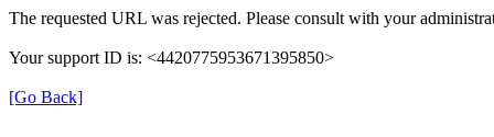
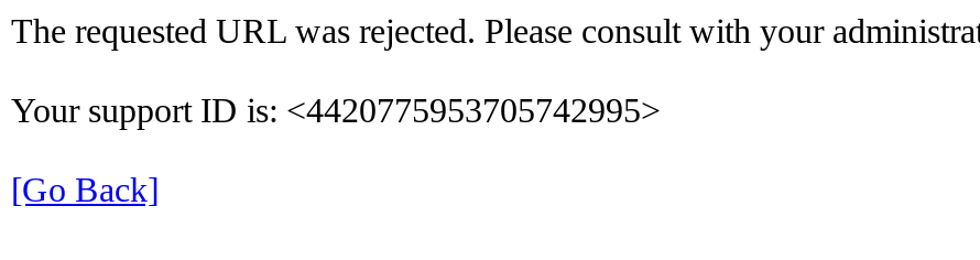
- Your support ID is: <4420775953671395850>
+ Your support ID is: <4420775953705742995>
